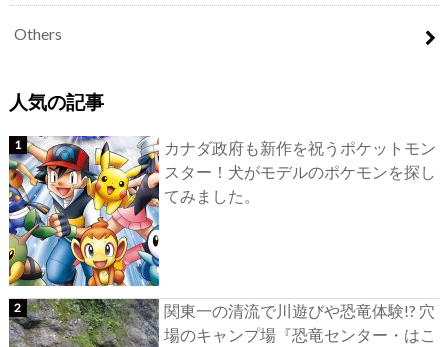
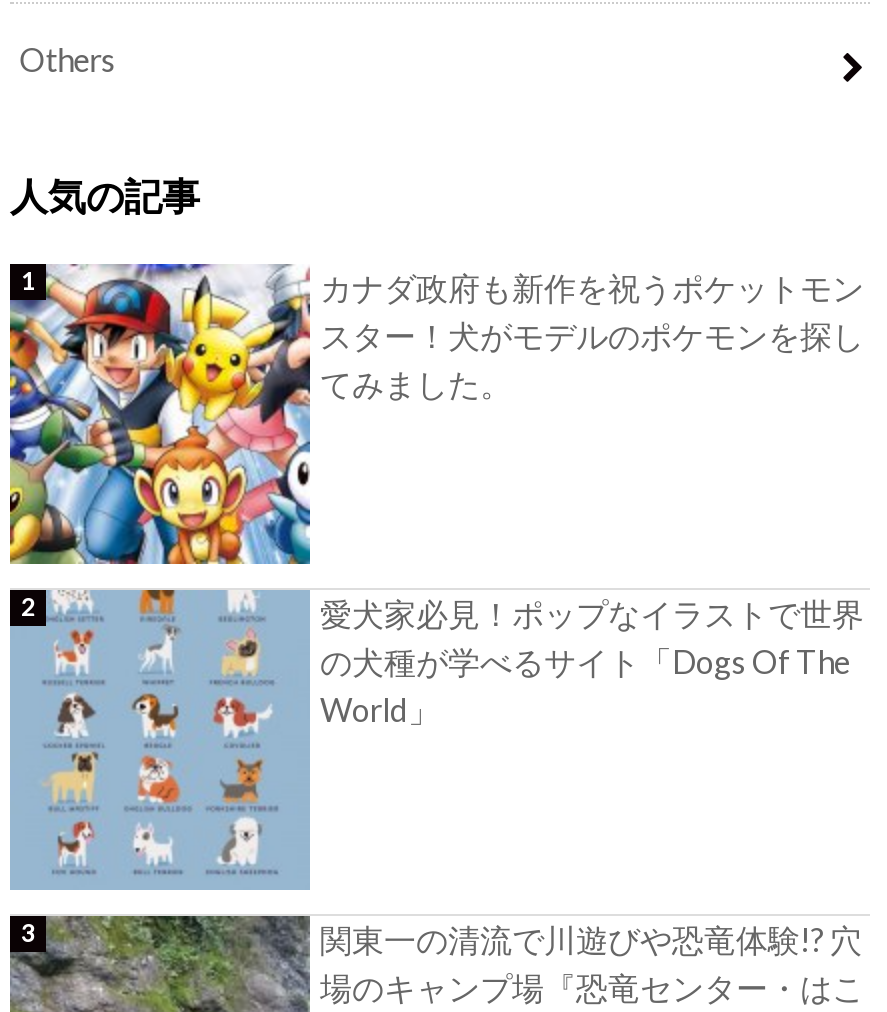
+ [image]
+ 愛犬家必見！ポップなイラストで世界
+ の犬種が学べるサイト「Dogs Of The
+ World」
